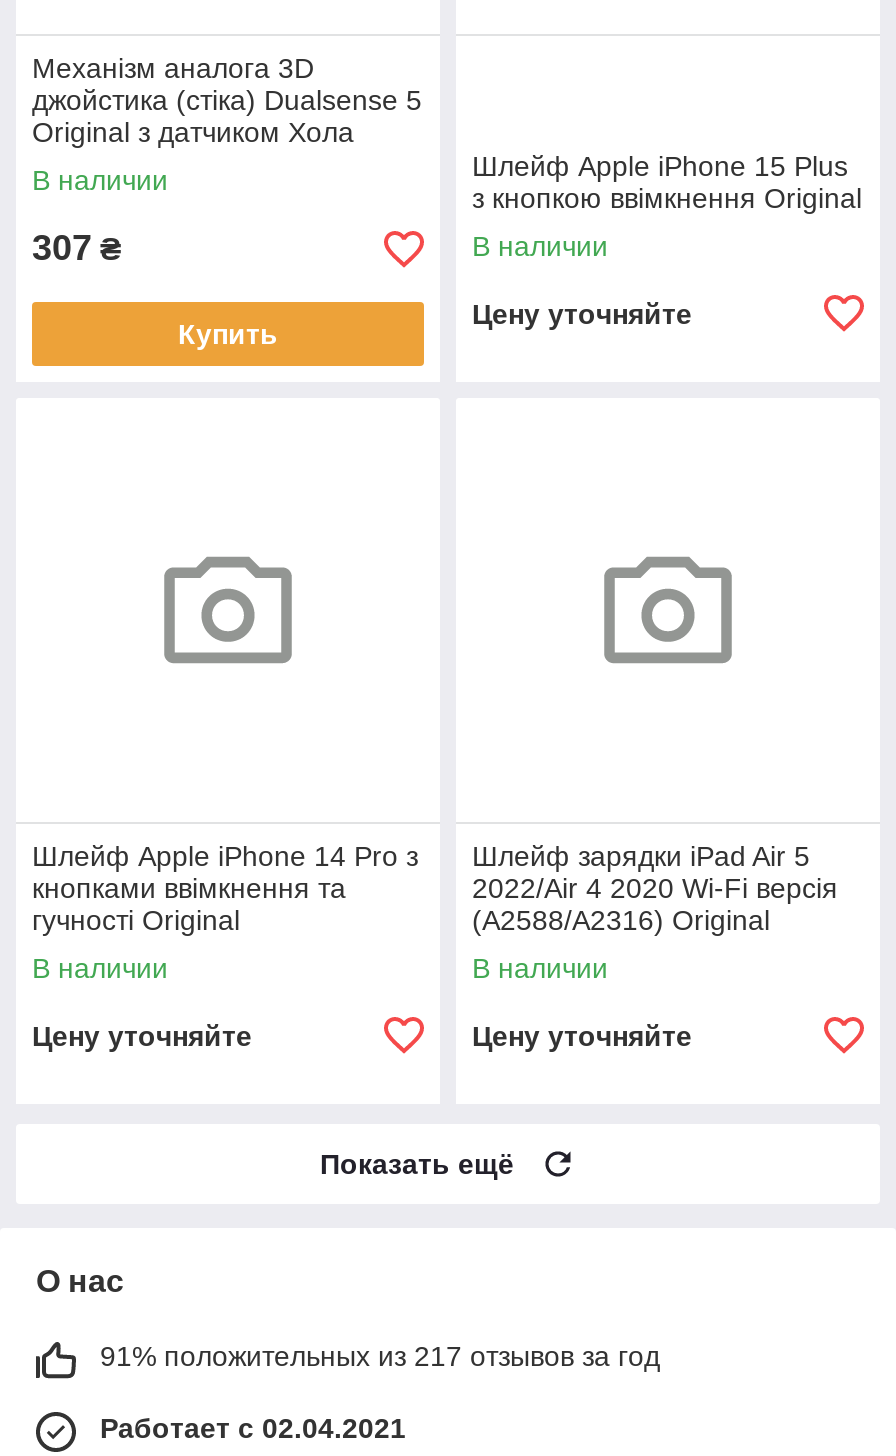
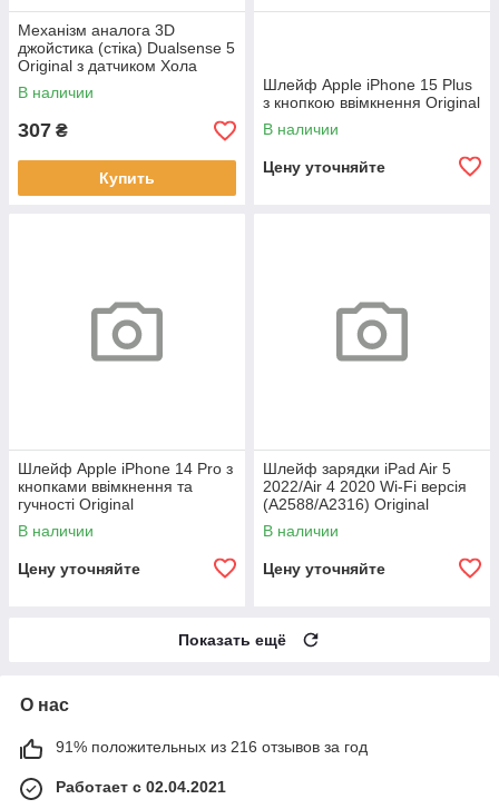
- 91% положительных из 217 отзывов за год
+ 91% положительных из 216 отзывов за год
